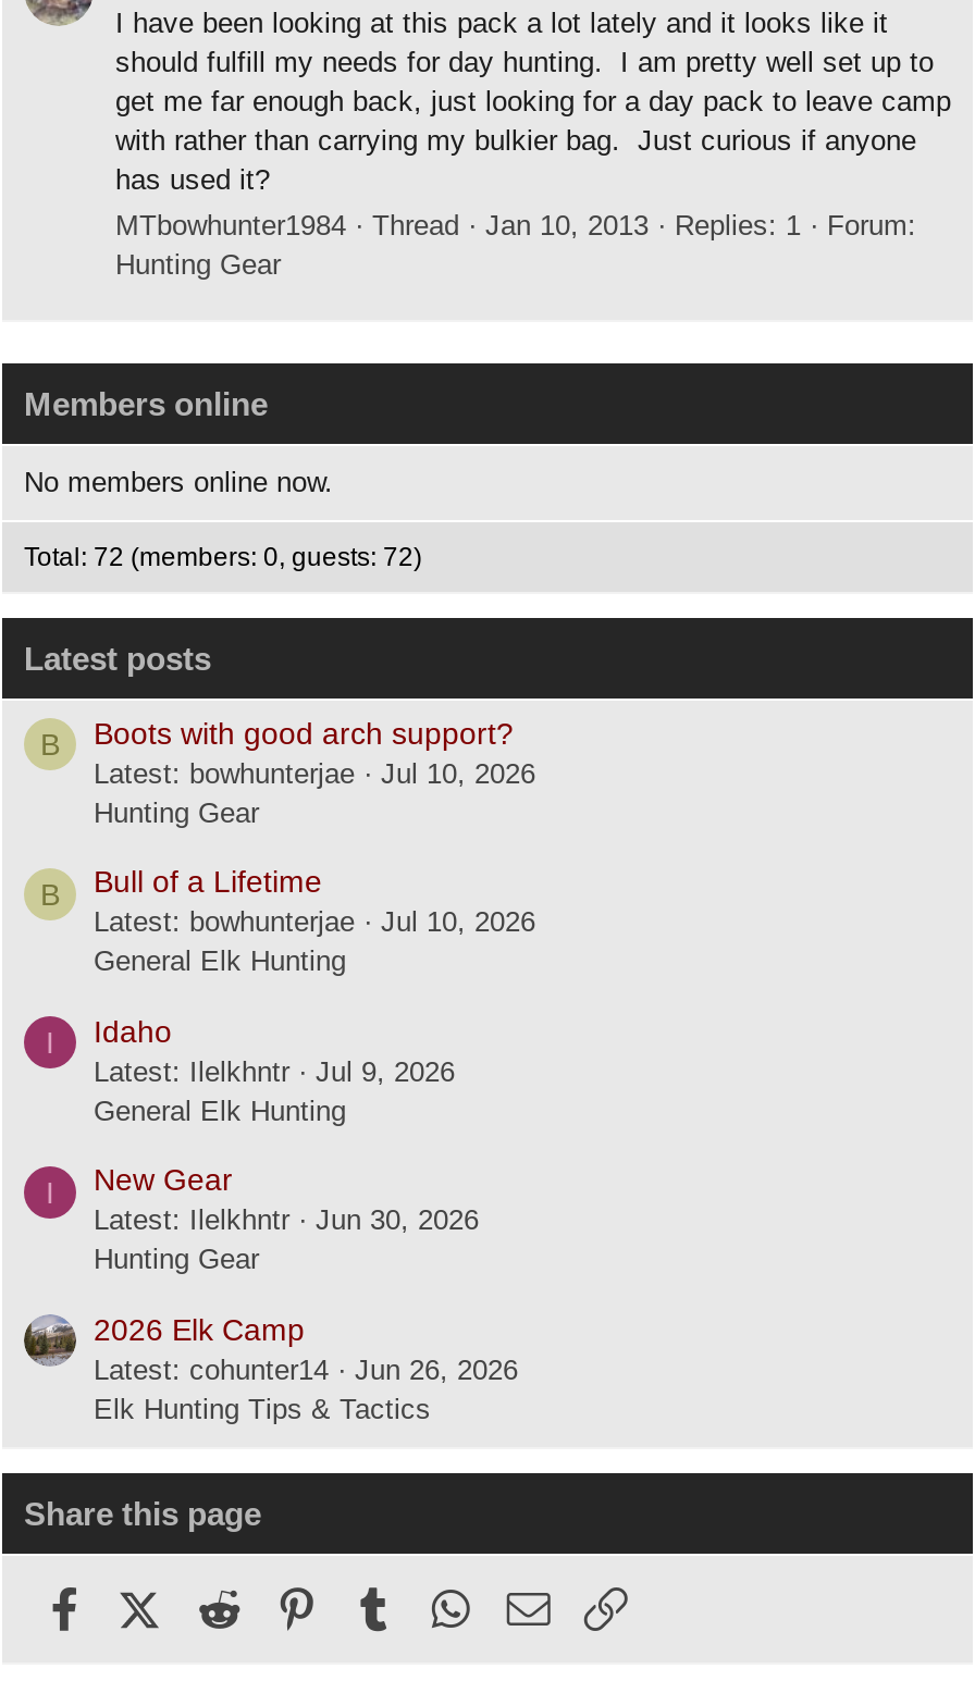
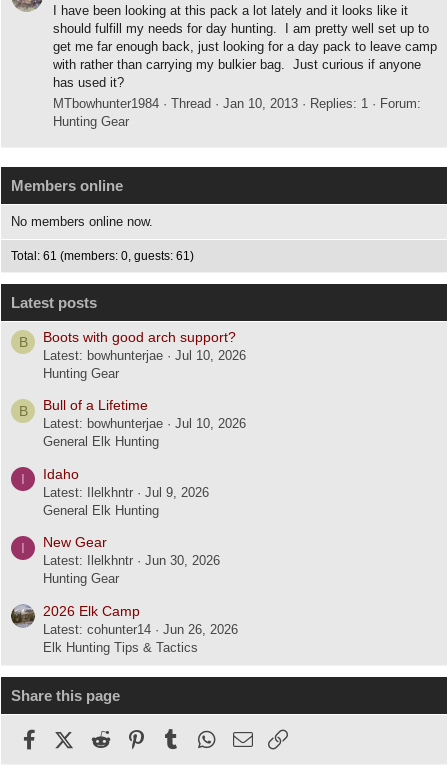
- Total: 72 (members: 0, guests: 72)
+ Total: 61 (members: 0, guests: 61)
